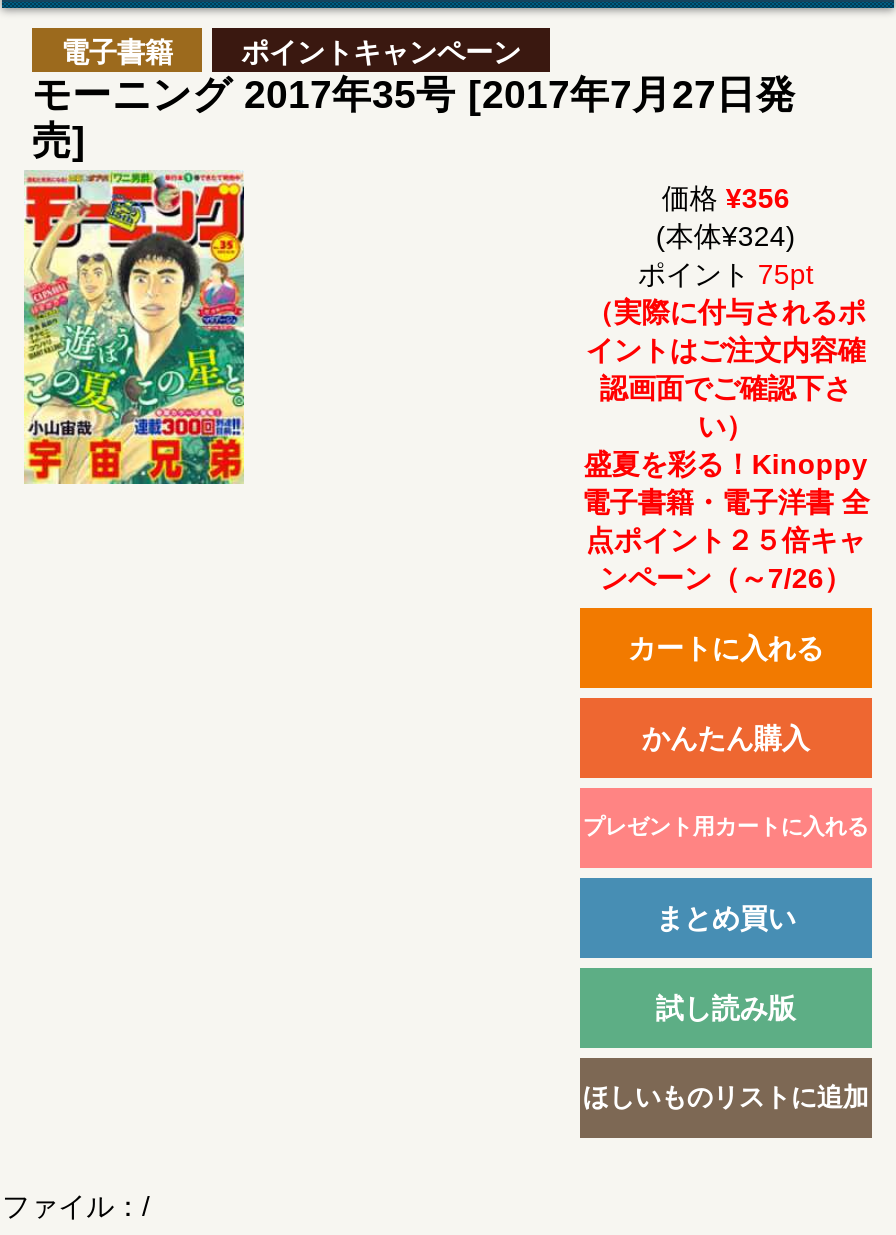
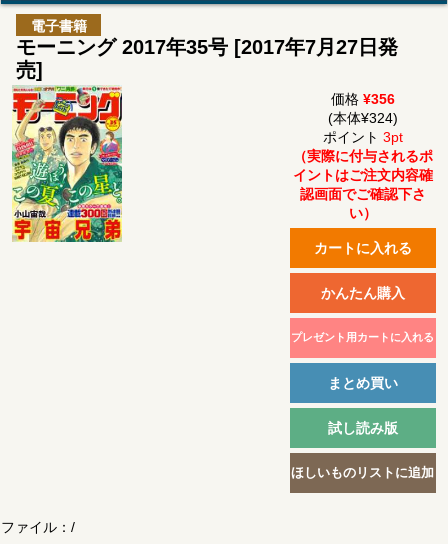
- ポイントキャンペーン

- ポイント75pt
+ ポイント3pt

- 盛夏を彩る！Kinoppy
- 電子書籍・電子洋書 全
- 点ポイント２５倍キャ
- ンペーン（～7/26）
